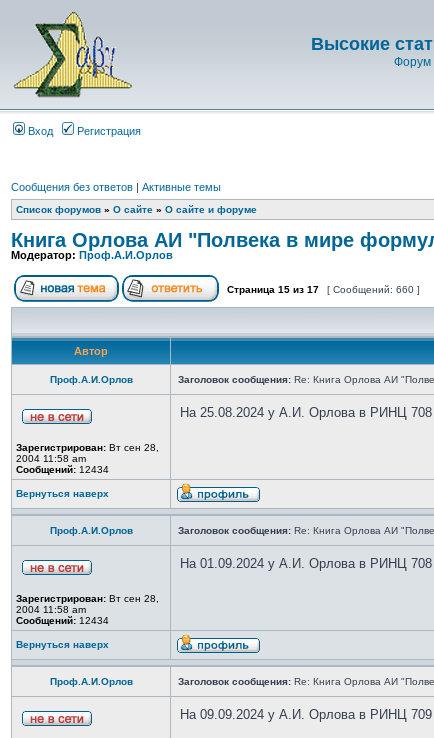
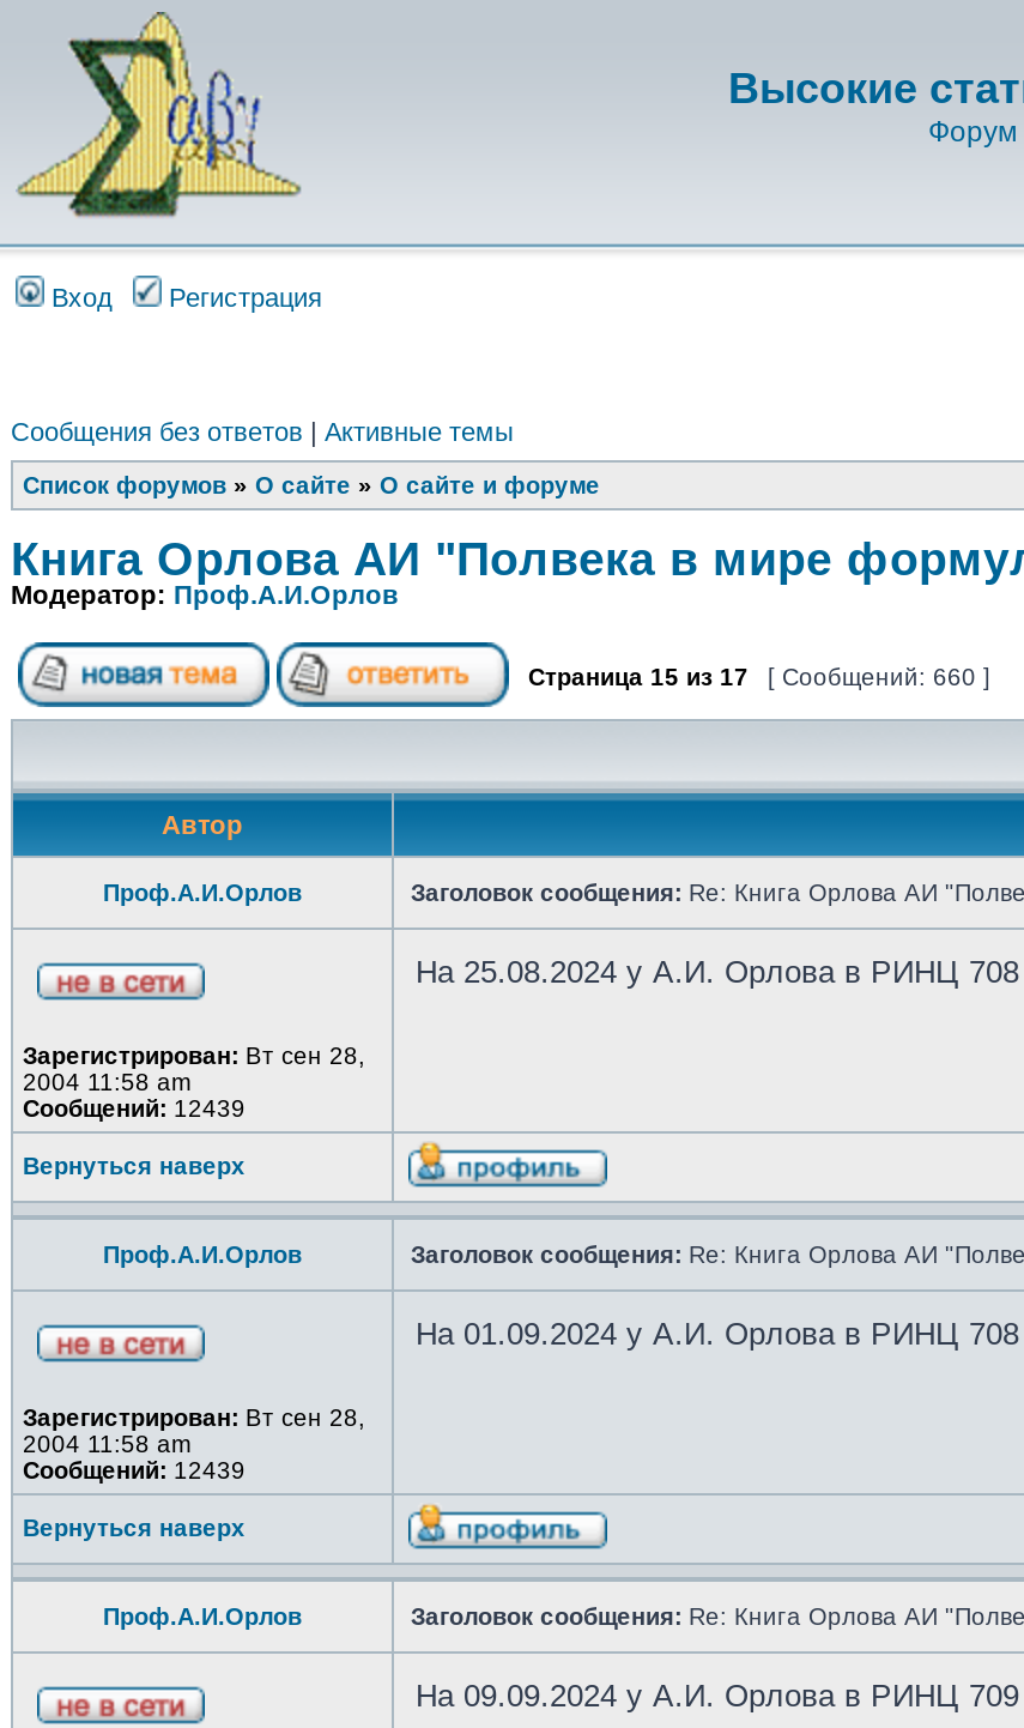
- Сообщений: 12434
+ Сообщений: 12439

- Сообщений: 12434
+ Сообщений: 12439
